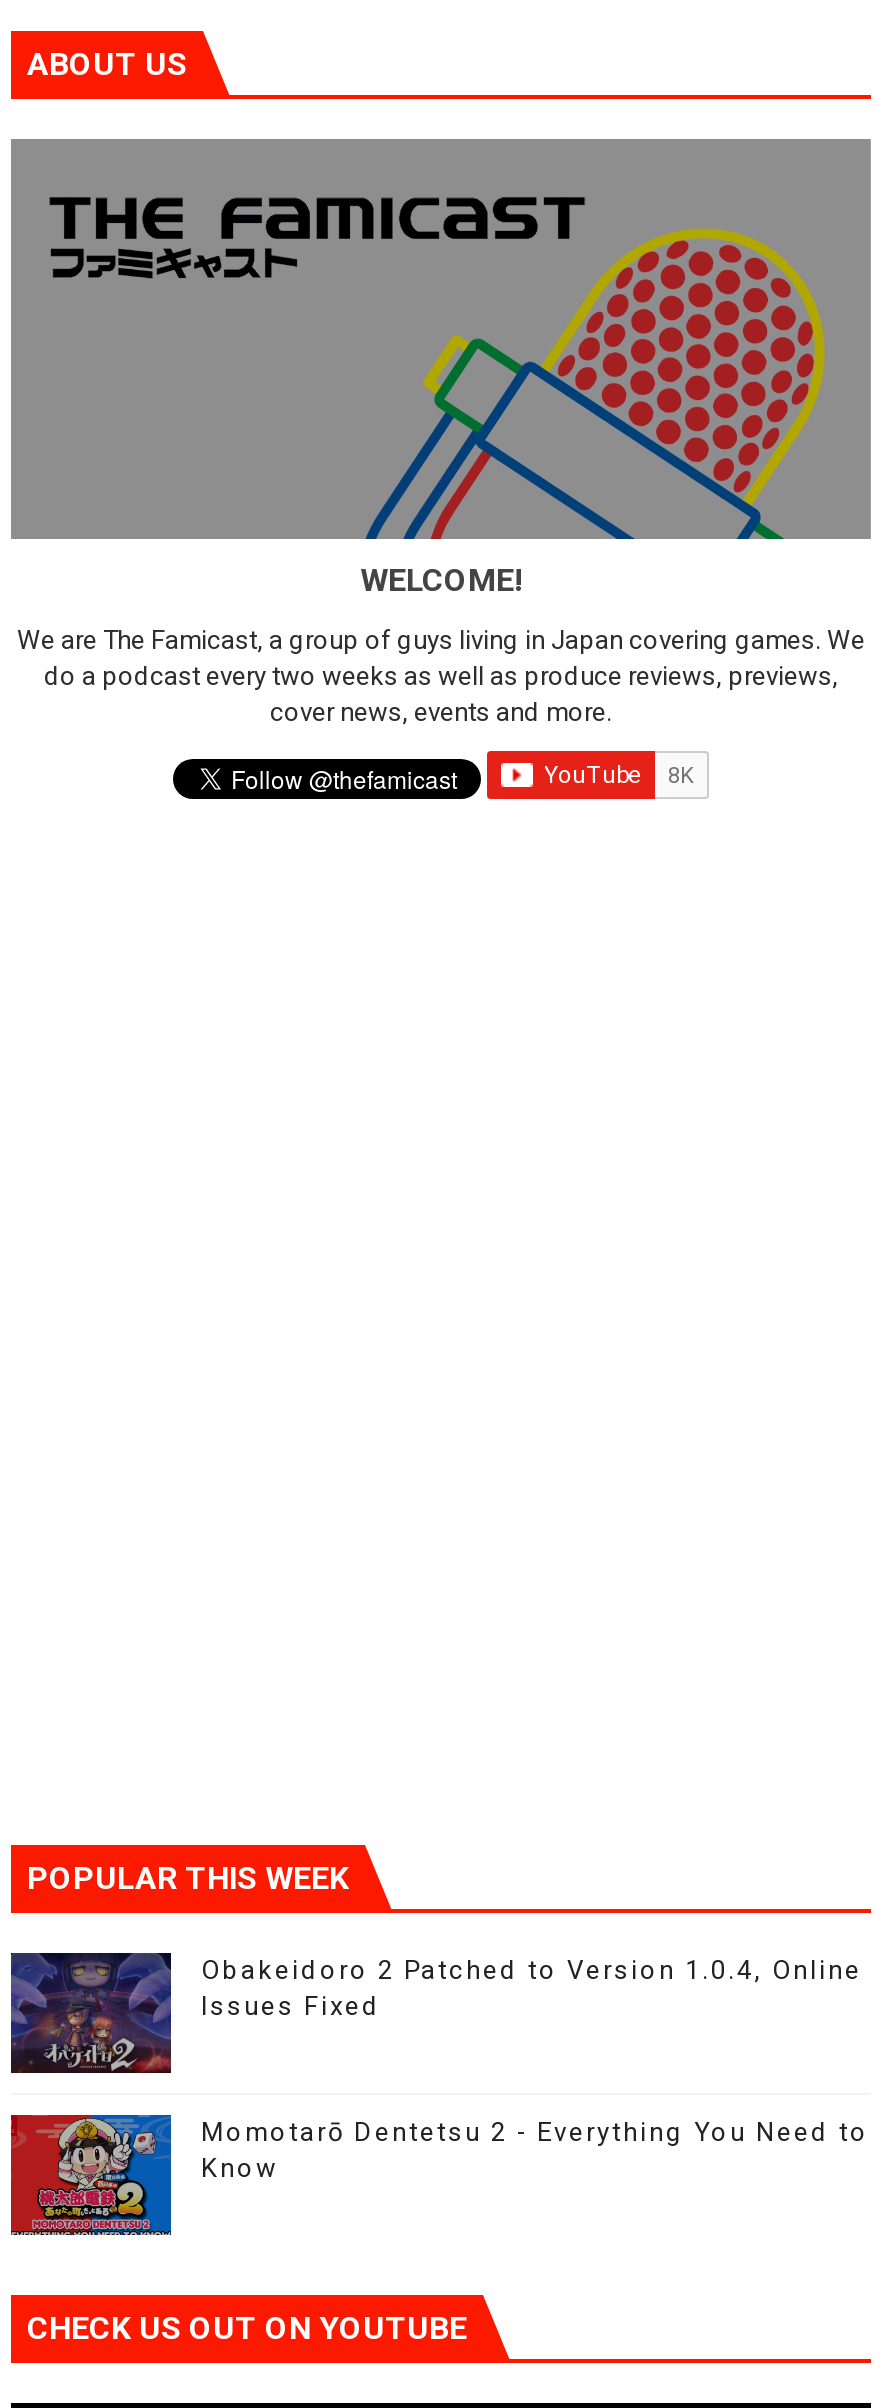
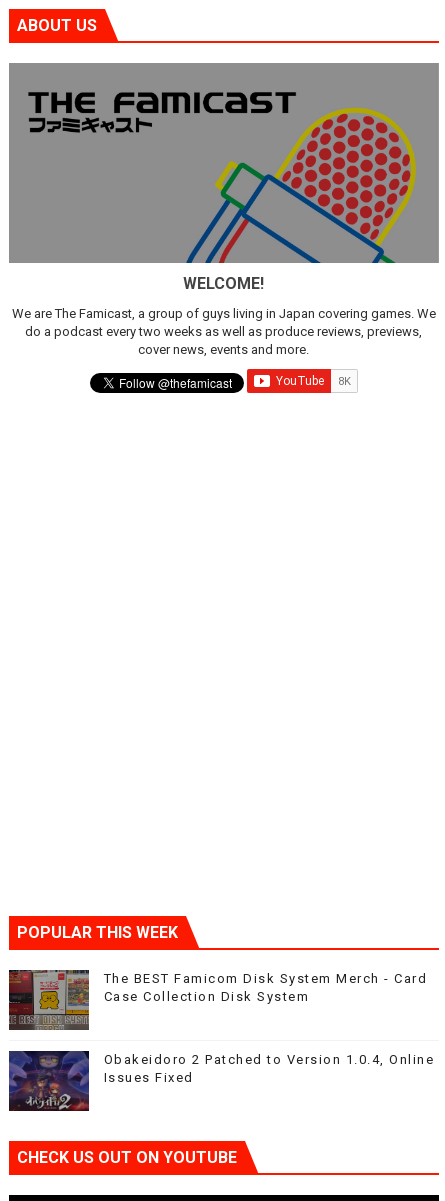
+ [image]
+ The BEST Famicom Disk System Merch - Card
+ Case Collection Disk System

moved down: [image] | Obakeidoro 2 Patched to Version 1.0.4, Online | Issues Fixed

- [image]
- Momotarō Dentetsu 2 - Everything You Need to
- Know
